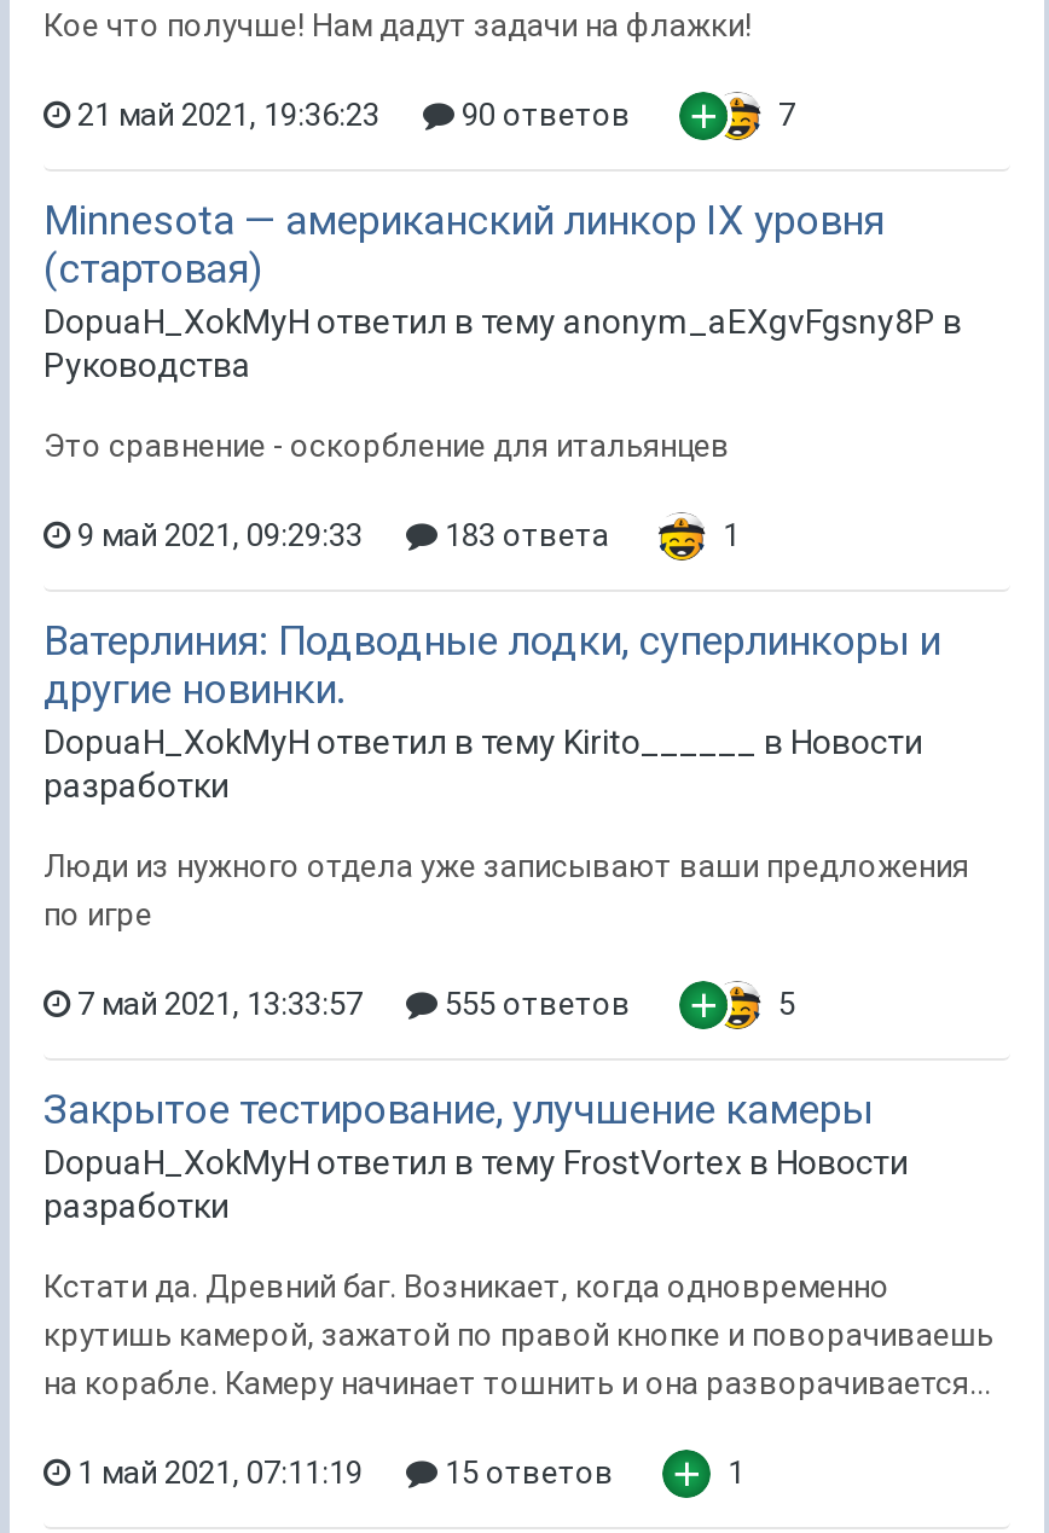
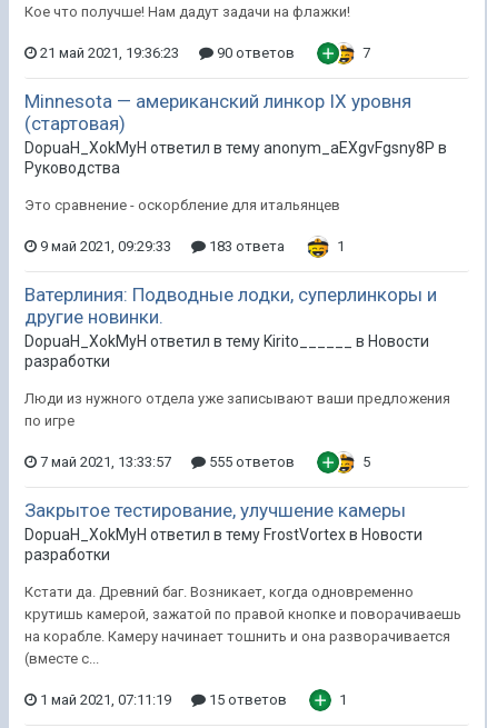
- на корабле. Камеру начинает тошнить и она разворачивается...
+ на корабле. Камеру начинает тошнить и она разворачивается
+ (вместе с...
